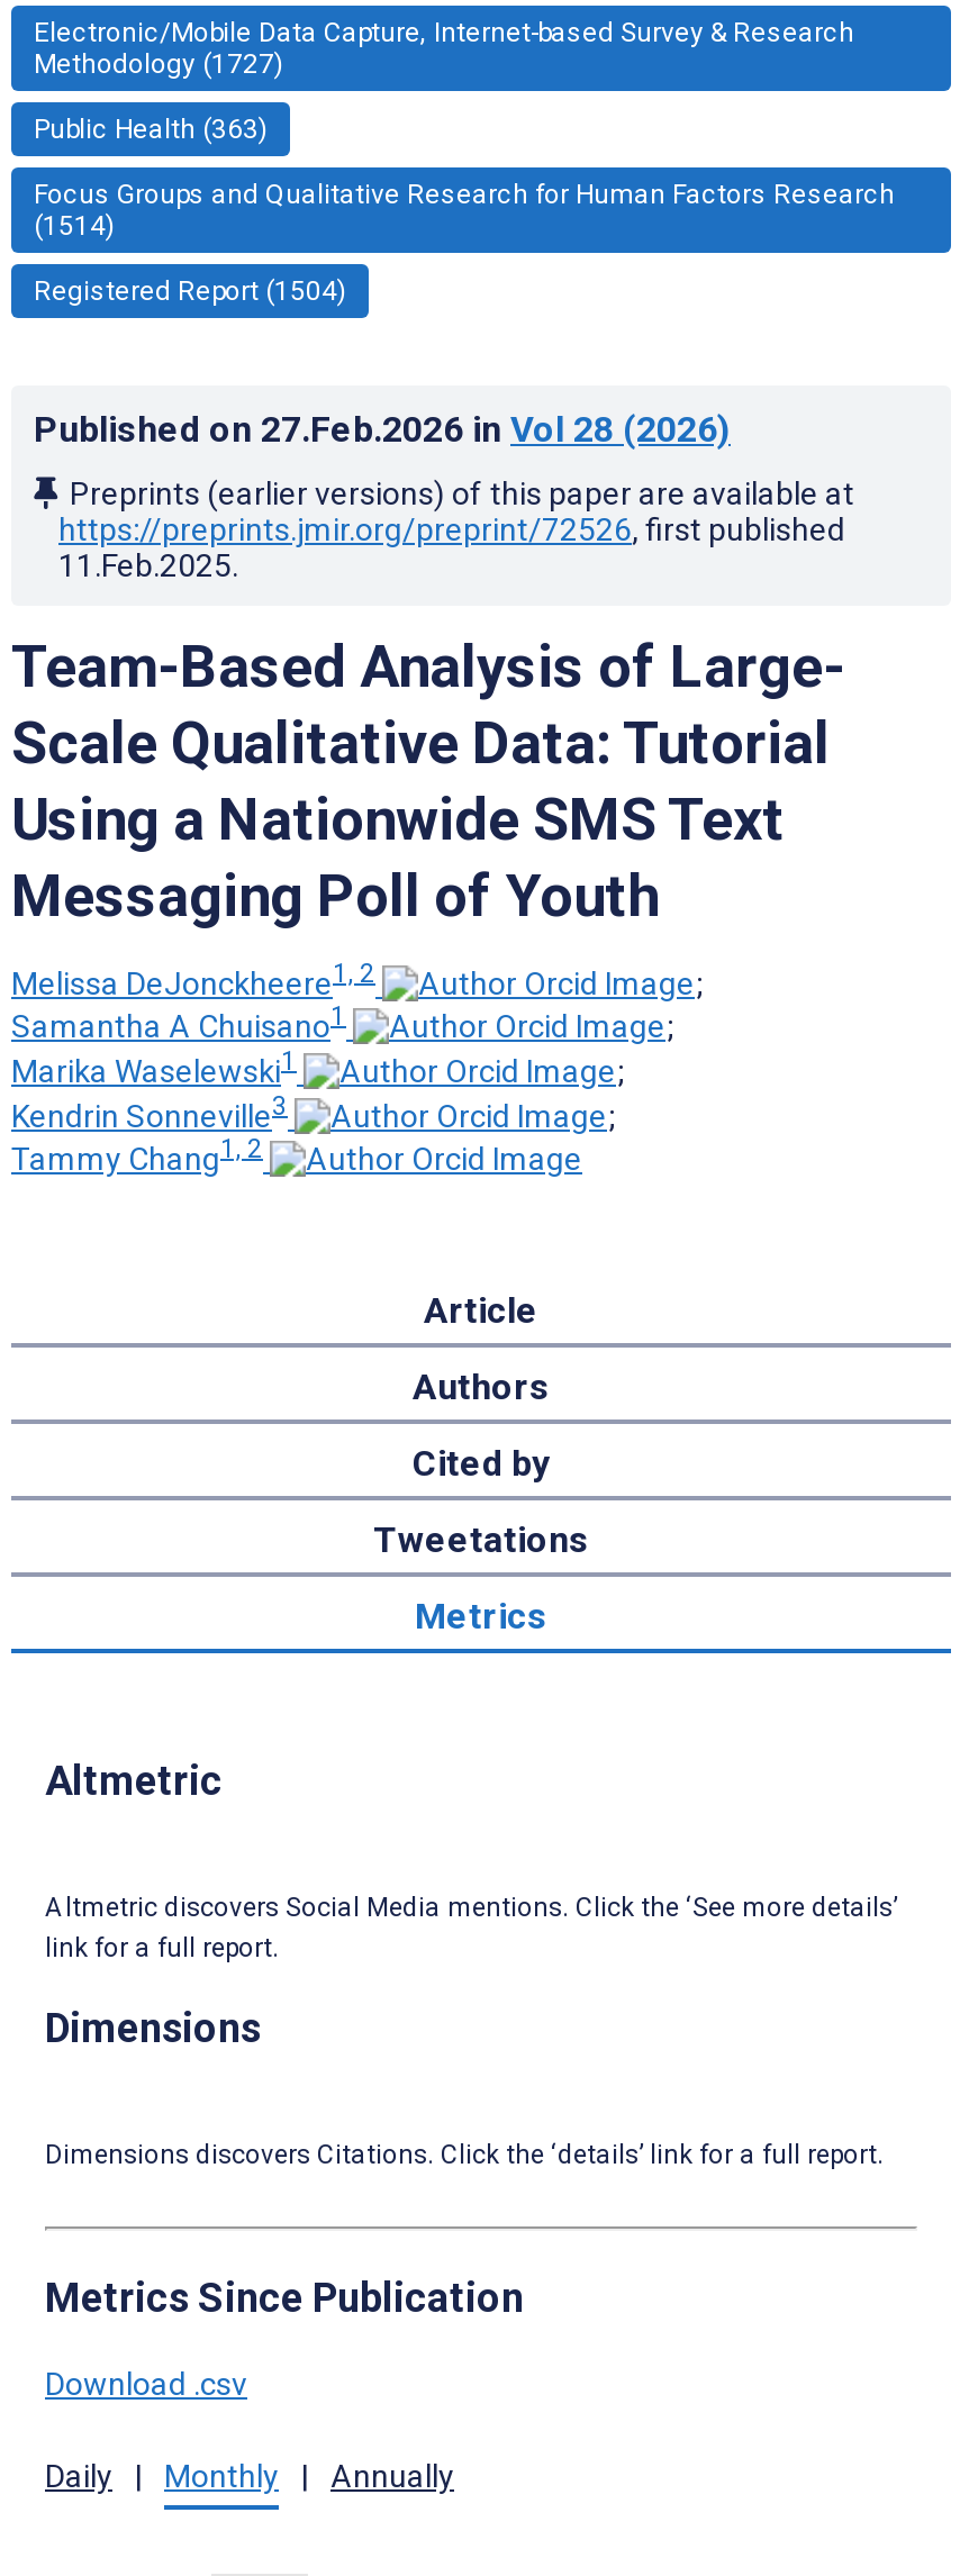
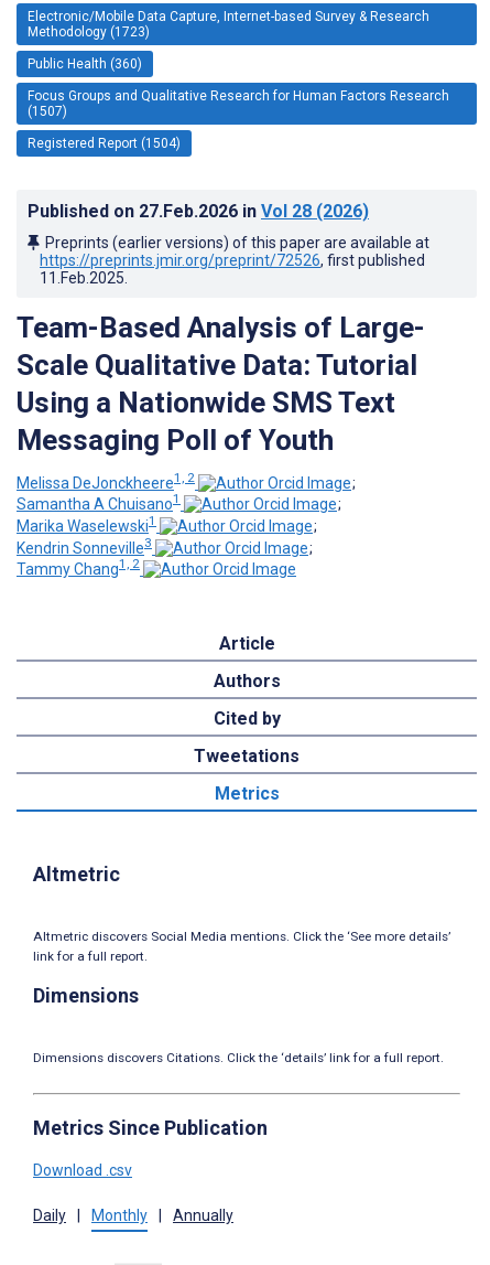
- Methodology (1727)
+ Methodology (1723)

- Public Health (363)
+ Public Health (360)

- (1514)
+ (1507)
